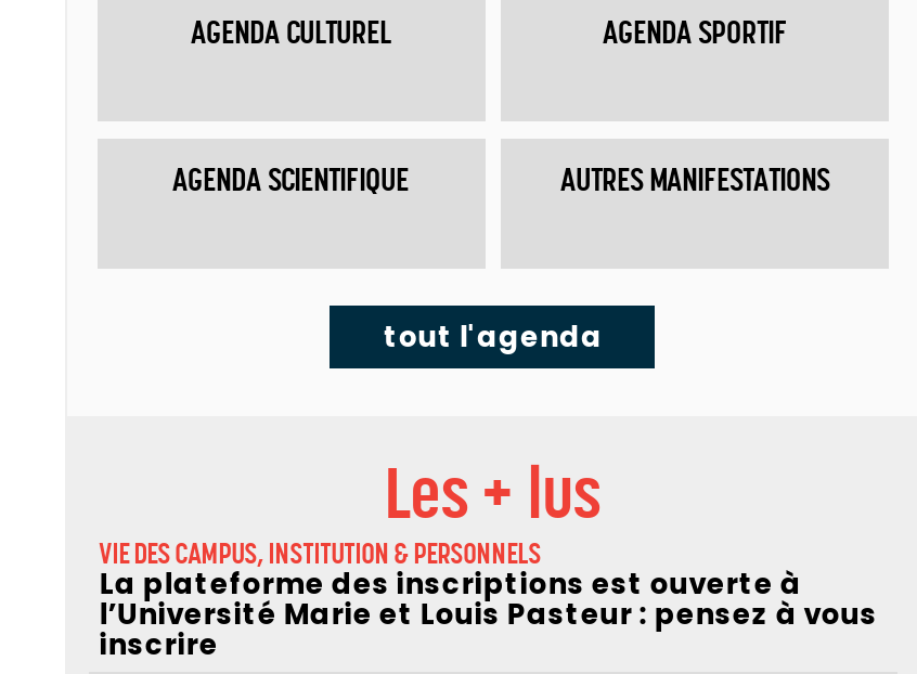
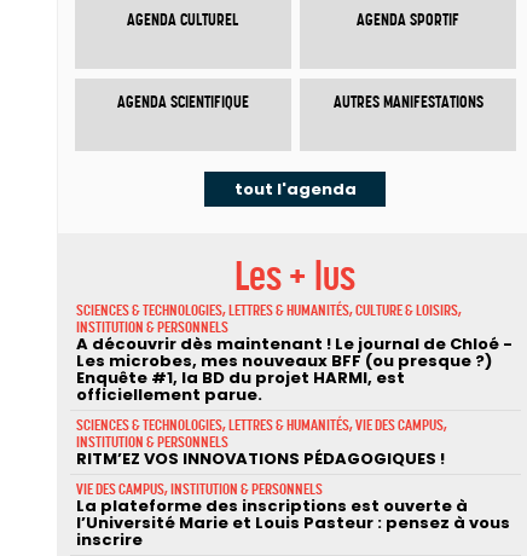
+ SCIENCES & TECHNOLOGIES, LETTRES & HUMANITÉS, CULTURE & LOISIRS,
+ INSTITUTION & PERSONNELS
+ A découvrir dès maintenant ! Le journal de Chloé -
+ Les microbes, mes nouveaux BFF (ou presque ?)
+ Enquête #1, la BD du projet HARMI, est
+ officiellement parue.
+ SCIENCES & TECHNOLOGIES, LETTRES & HUMANITÉS, VIE DES CAMPUS,
+ INSTITUTION & PERSONNELS
+ RITM’EZ VOS INNOVATIONS PÉDAGOGIQUES !
